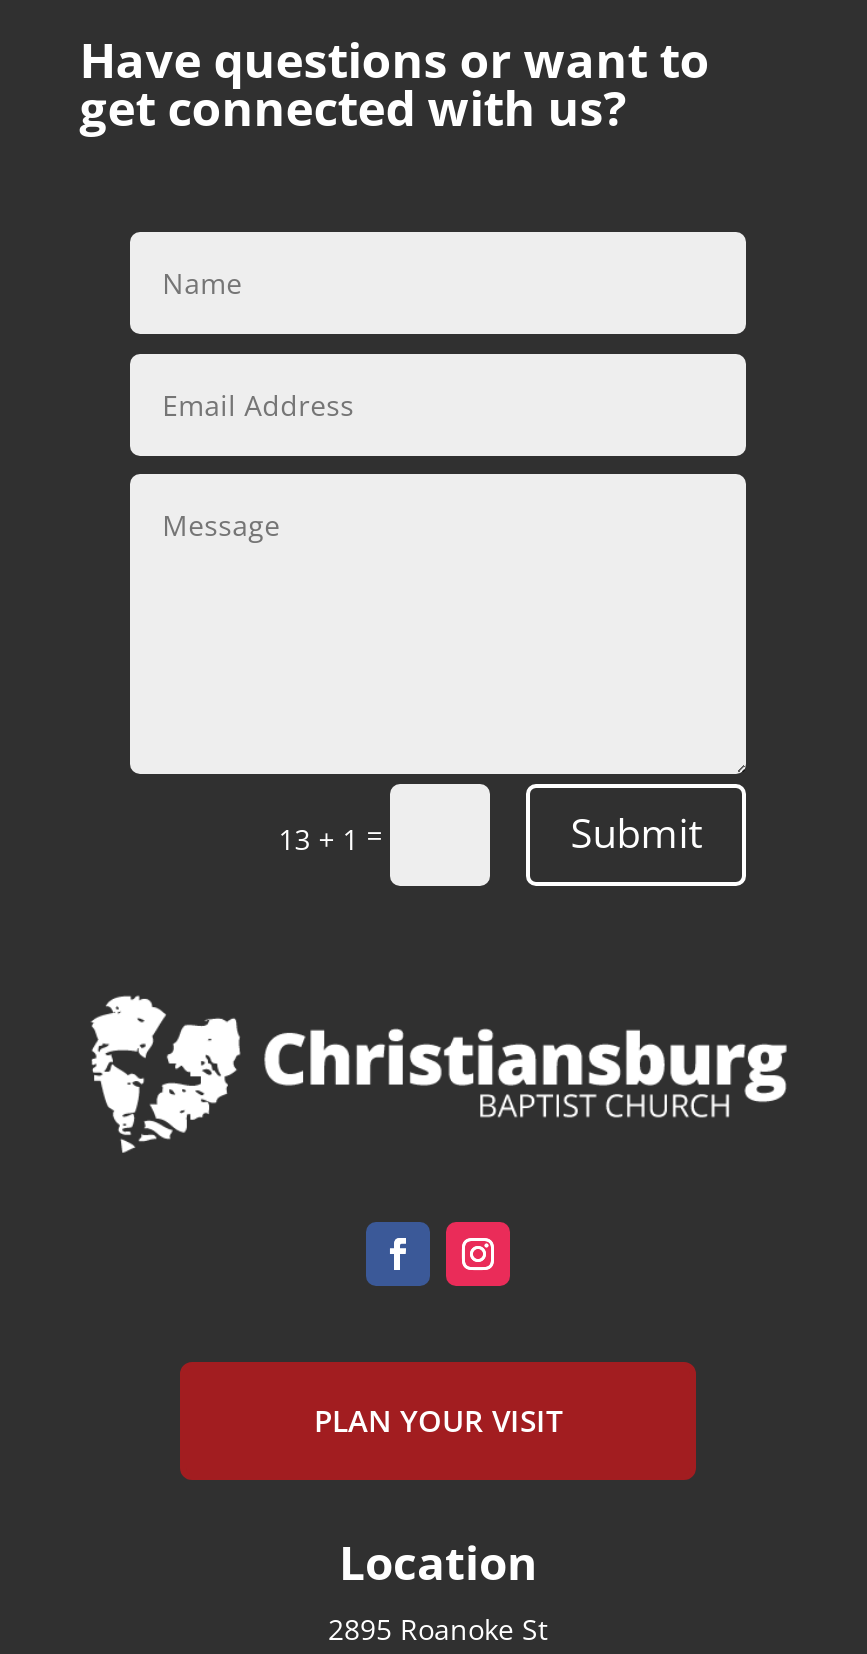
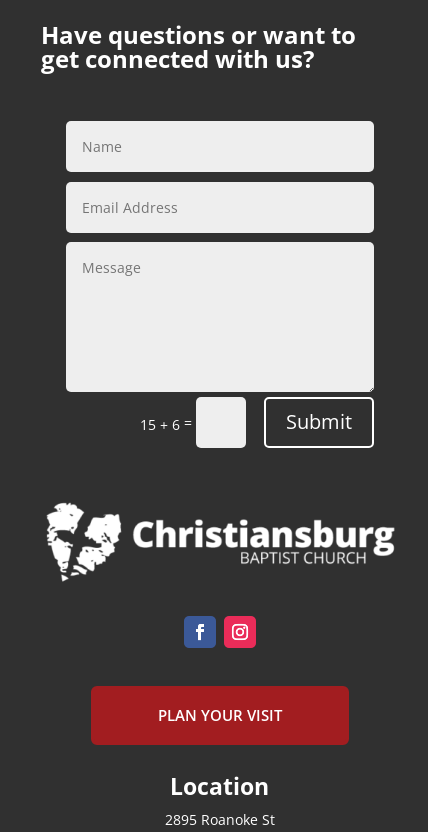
- 13 + 1 =
+ 15 + 6 =
